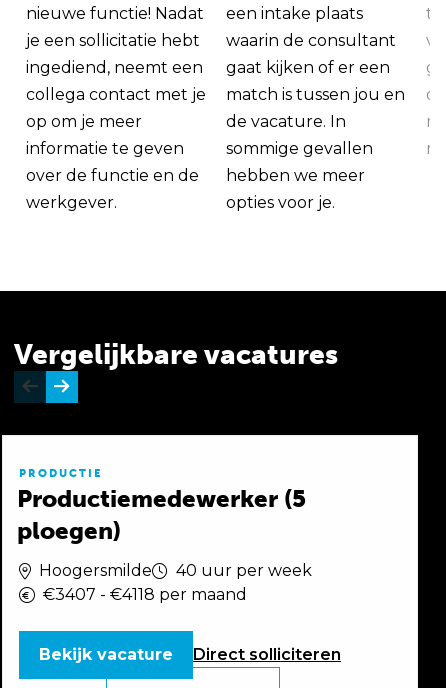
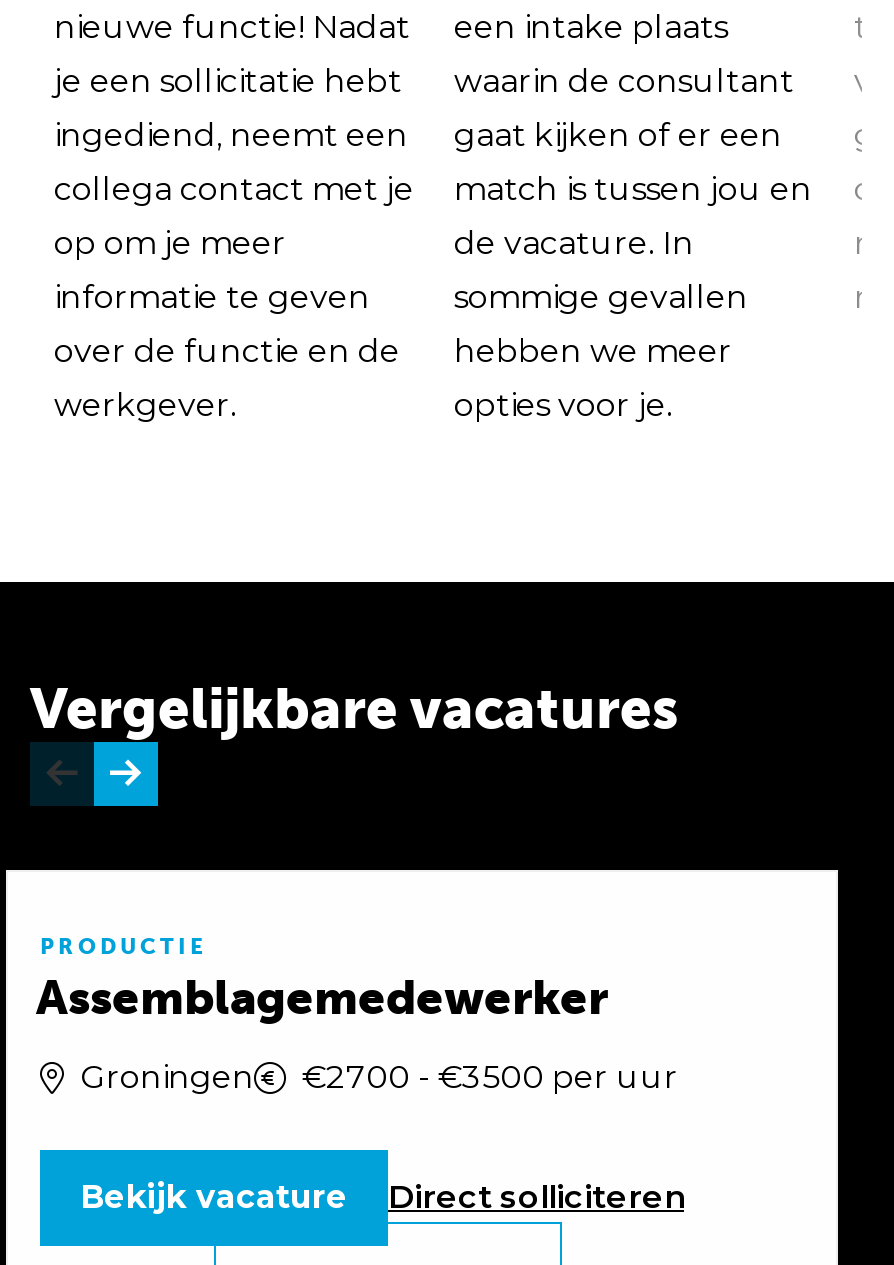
- Productiemedewerker (5
- ploegen)
+ Assemblagemedewerker

- Hoogersmilde
- 40 uur per week
- €3407 - €4118 per maand
+ Groningen
+ €2700 - €3500 per uur
